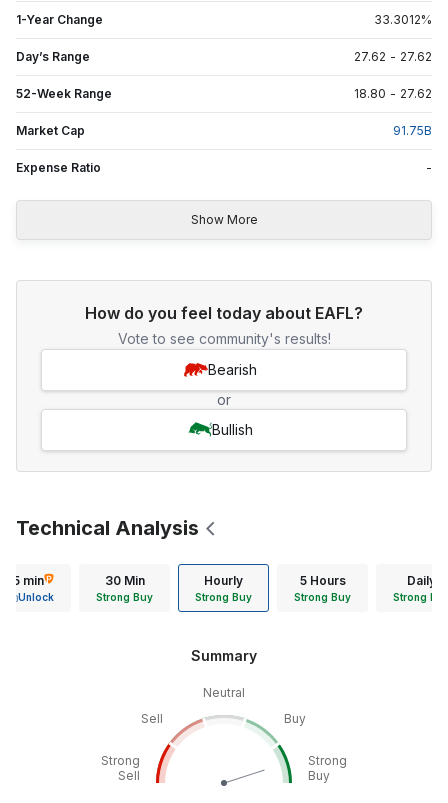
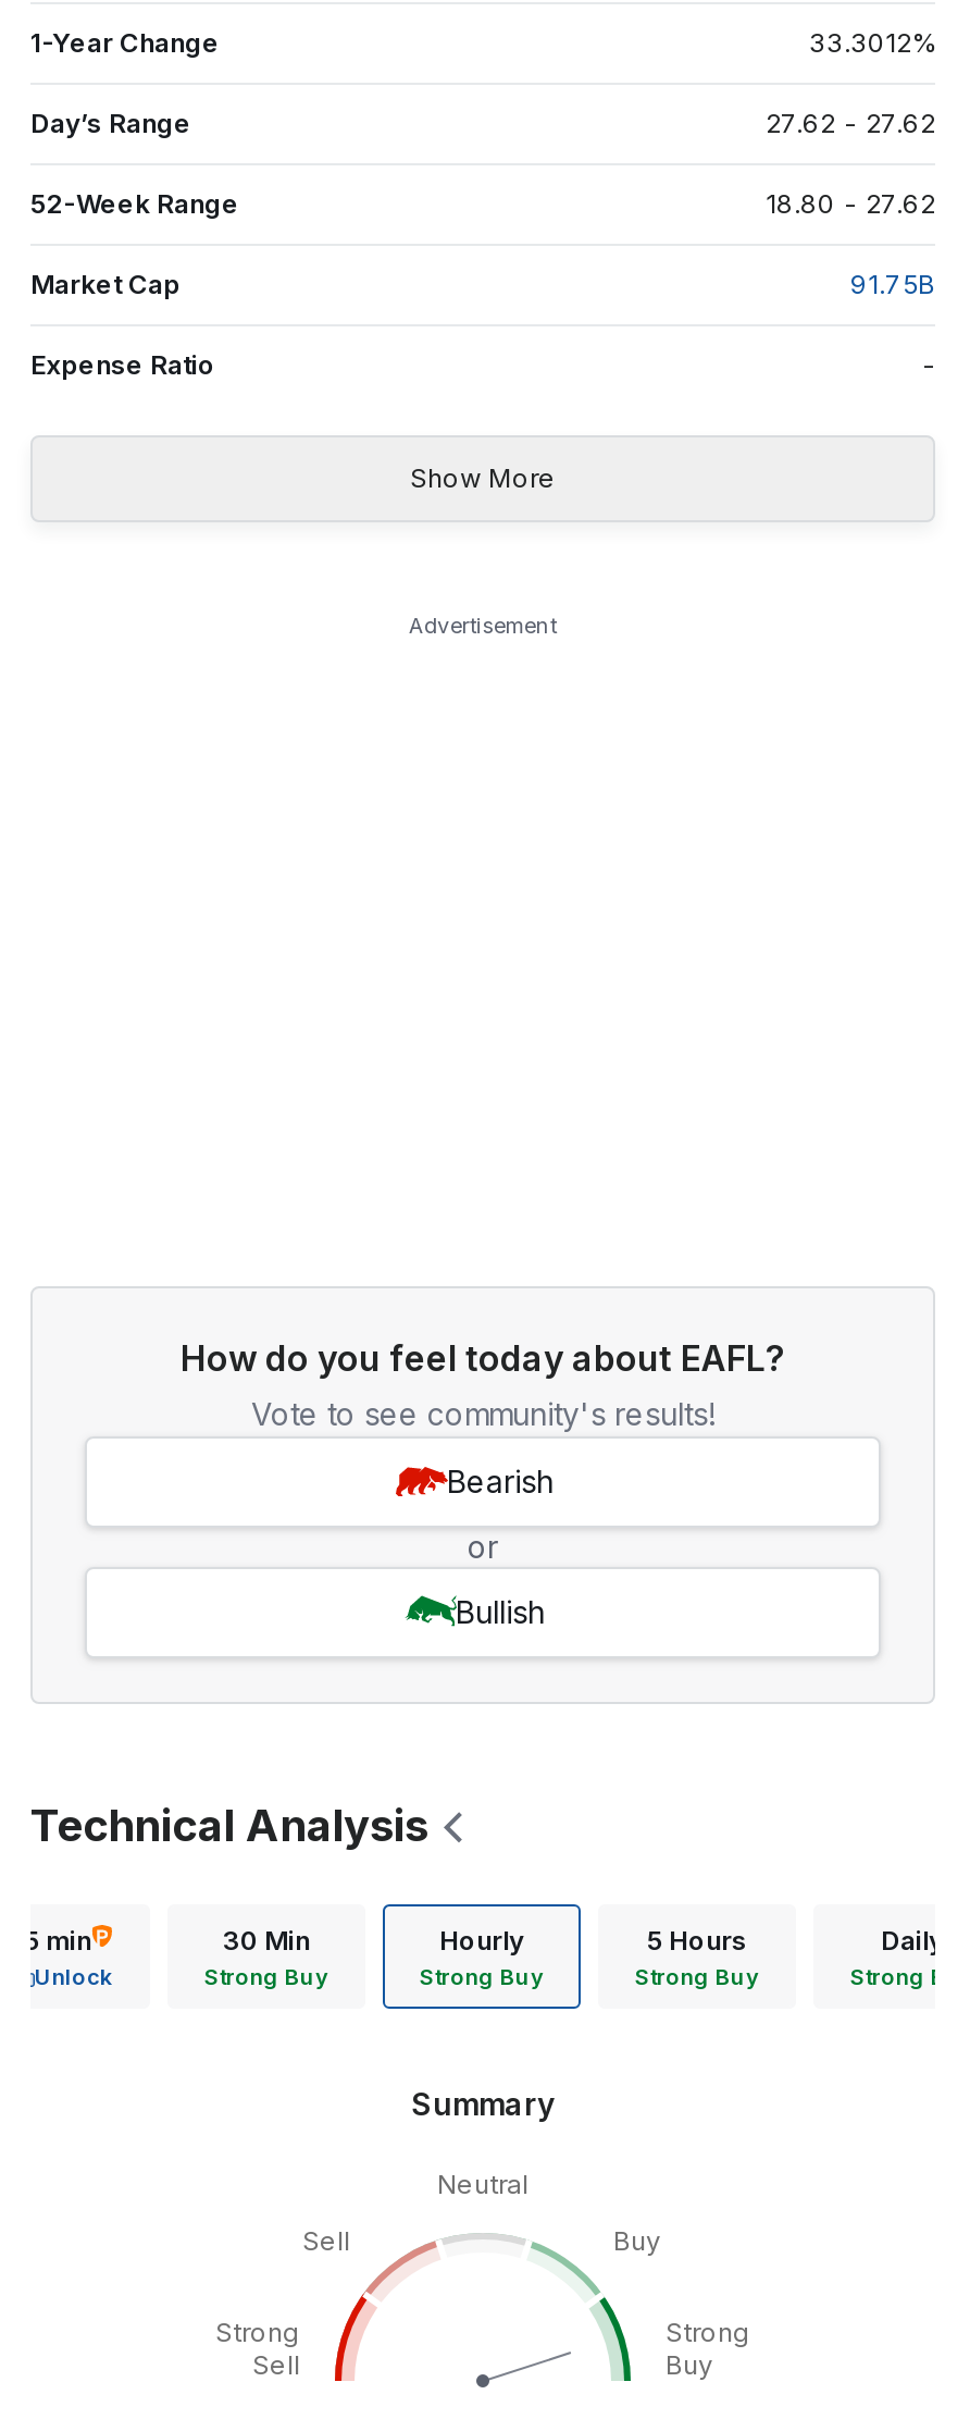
+ Advertisement
